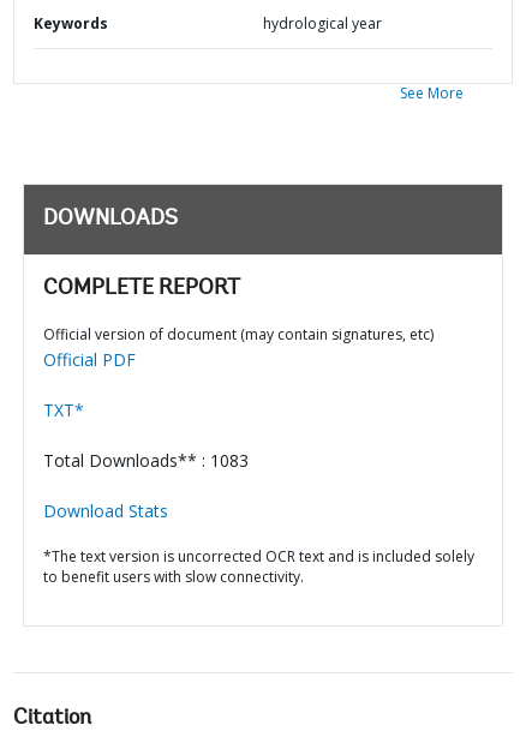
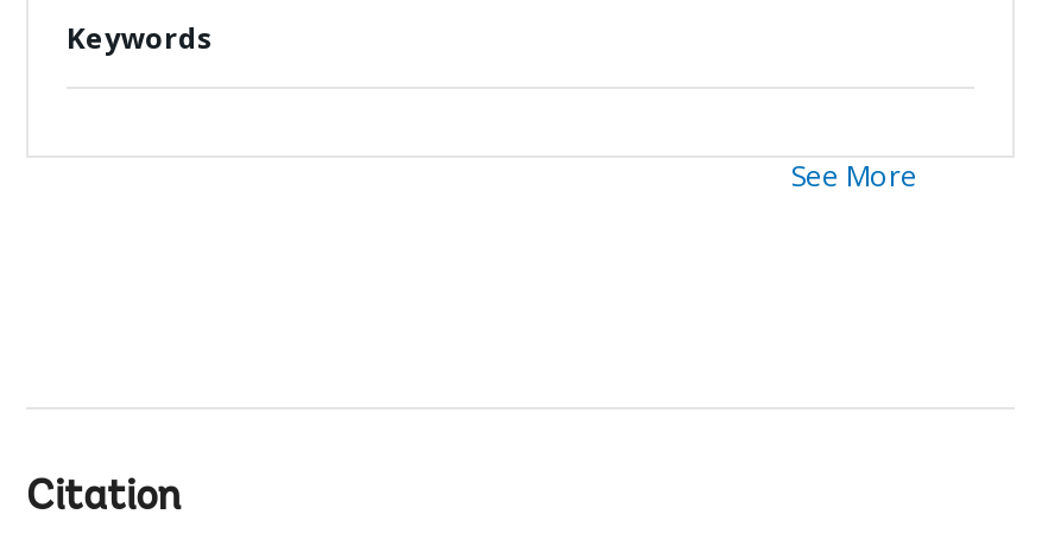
- hydrological year

- DOWNLOADS
- COMPLETE REPORT
- Official version of document (may contain signatures, etc)
- Official PDF
- TXT*
- Total Downloads** : 1083
- Download Stats
- *The text version is uncorrected OCR text and is included solely
- to benefit users with slow connectivity.
